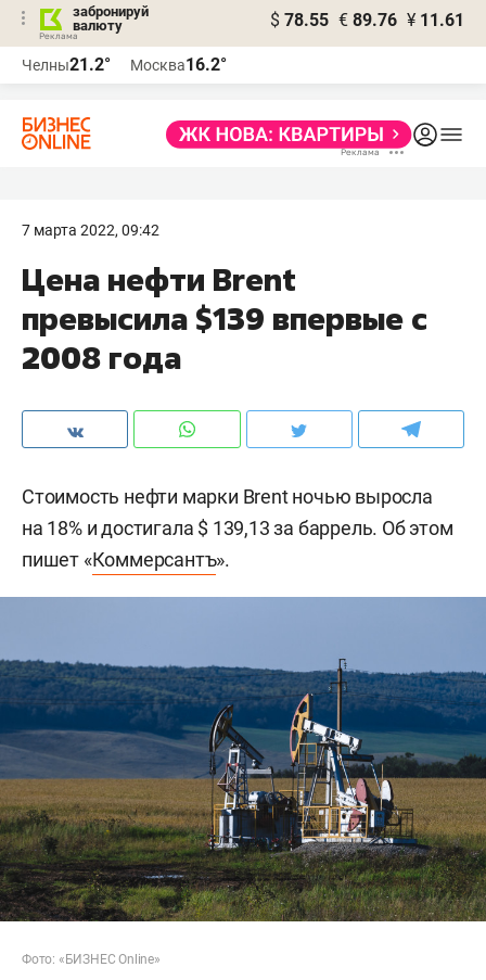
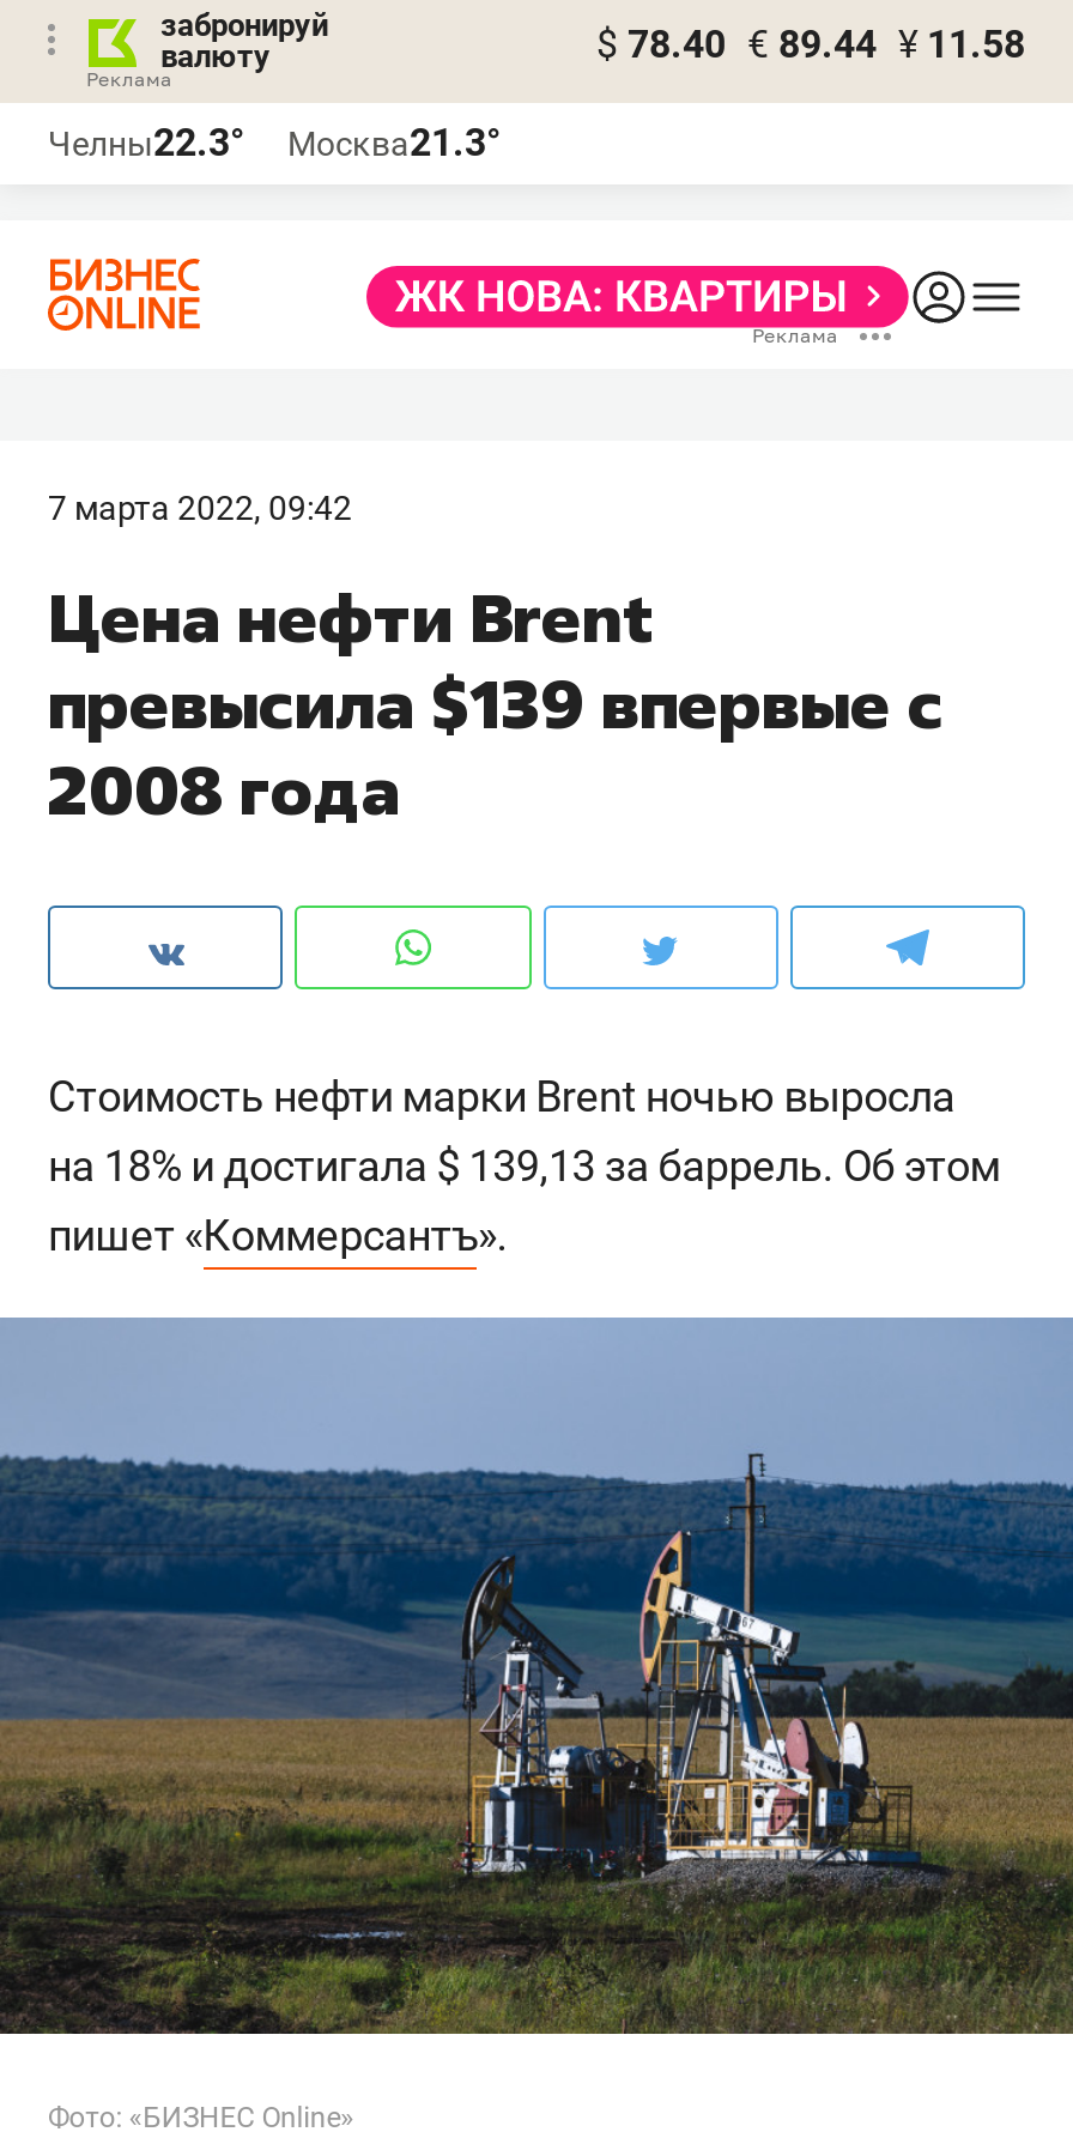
- $ 78.55 € 89.76 ¥ 11.61
+ $ 78.40 € 89.44 ¥ 11.58

- Челны21.2°
+ Челны22.3°

- Москва16.2°
+ Москва21.3°
